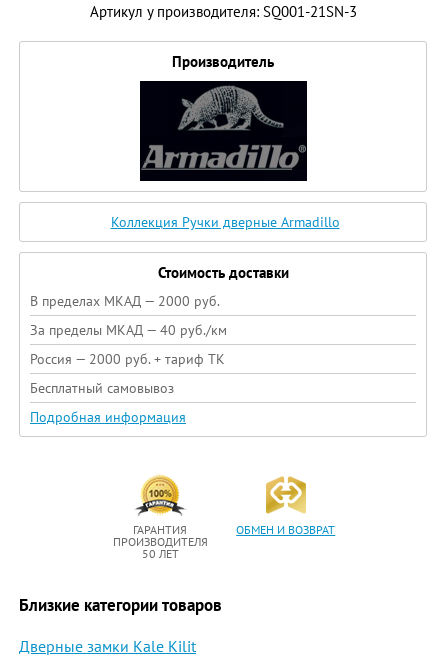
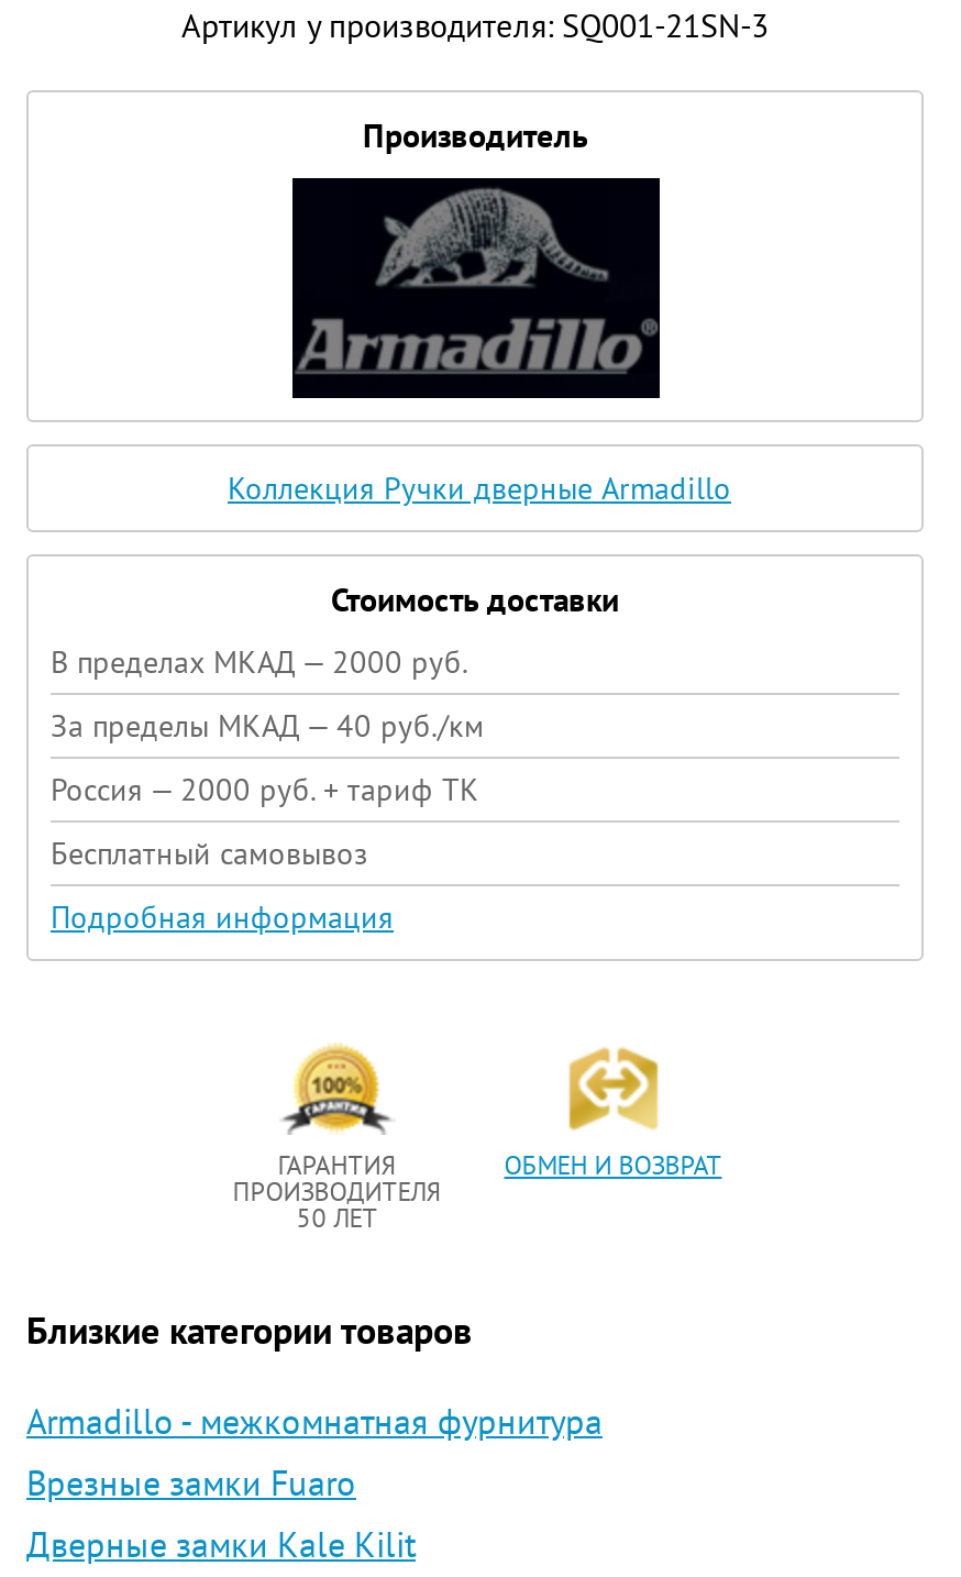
+ Armadillo - межкомнатная фурнитура
+ Врезные замки Fuaro
